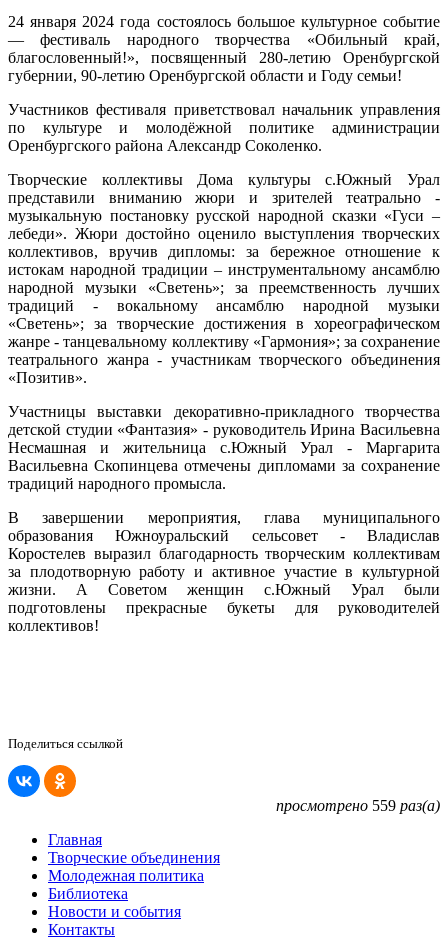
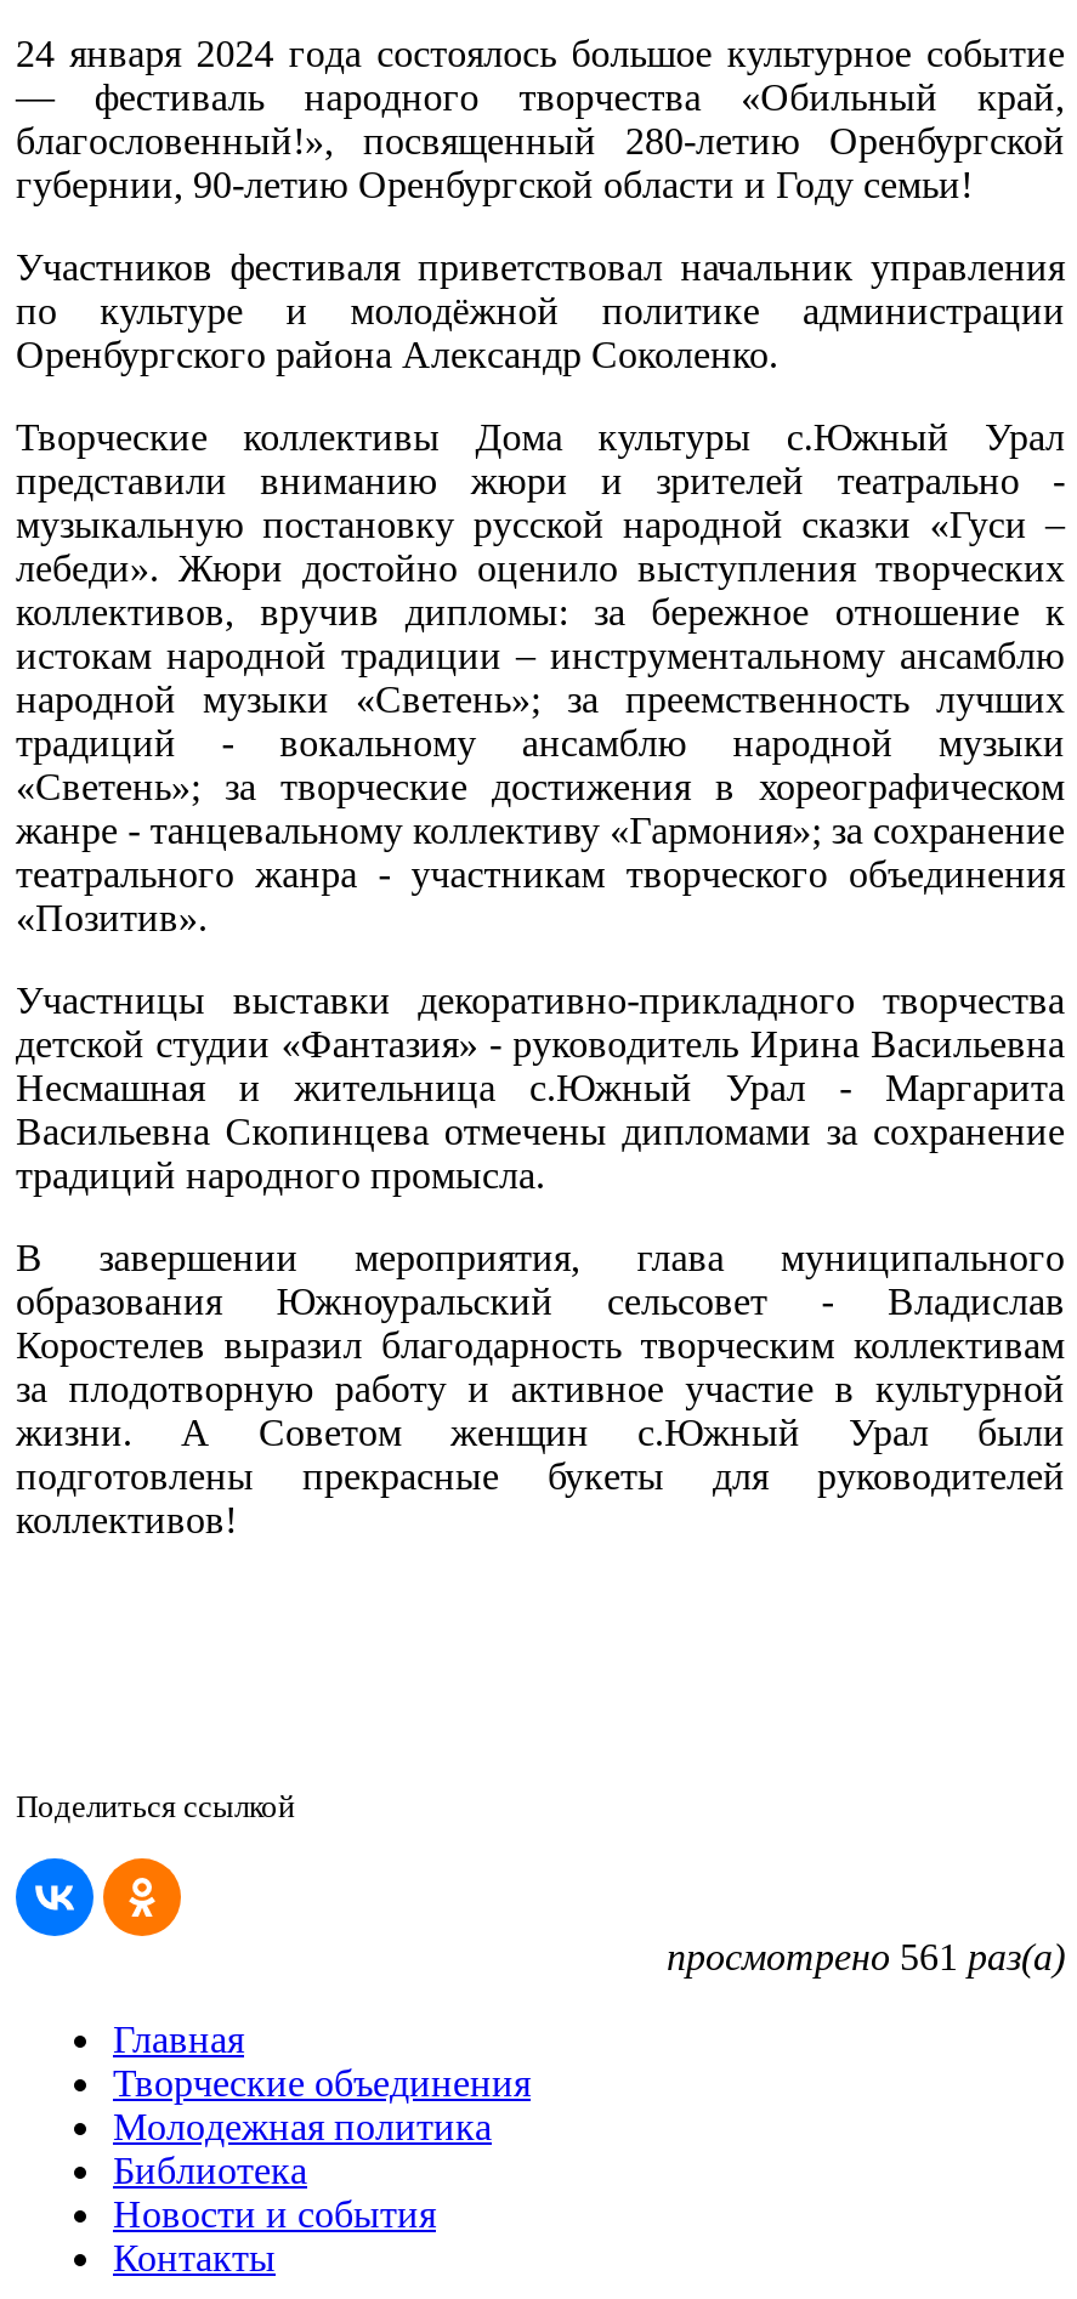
- просмотрено 559 раз(а)
+ просмотрено 561 раз(а)
